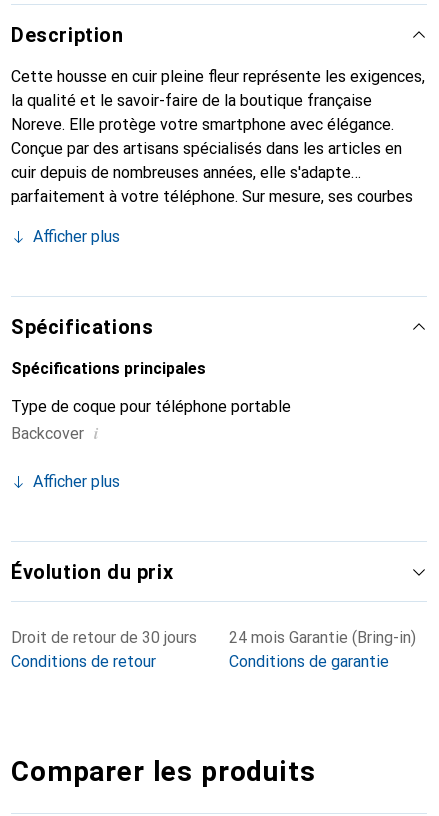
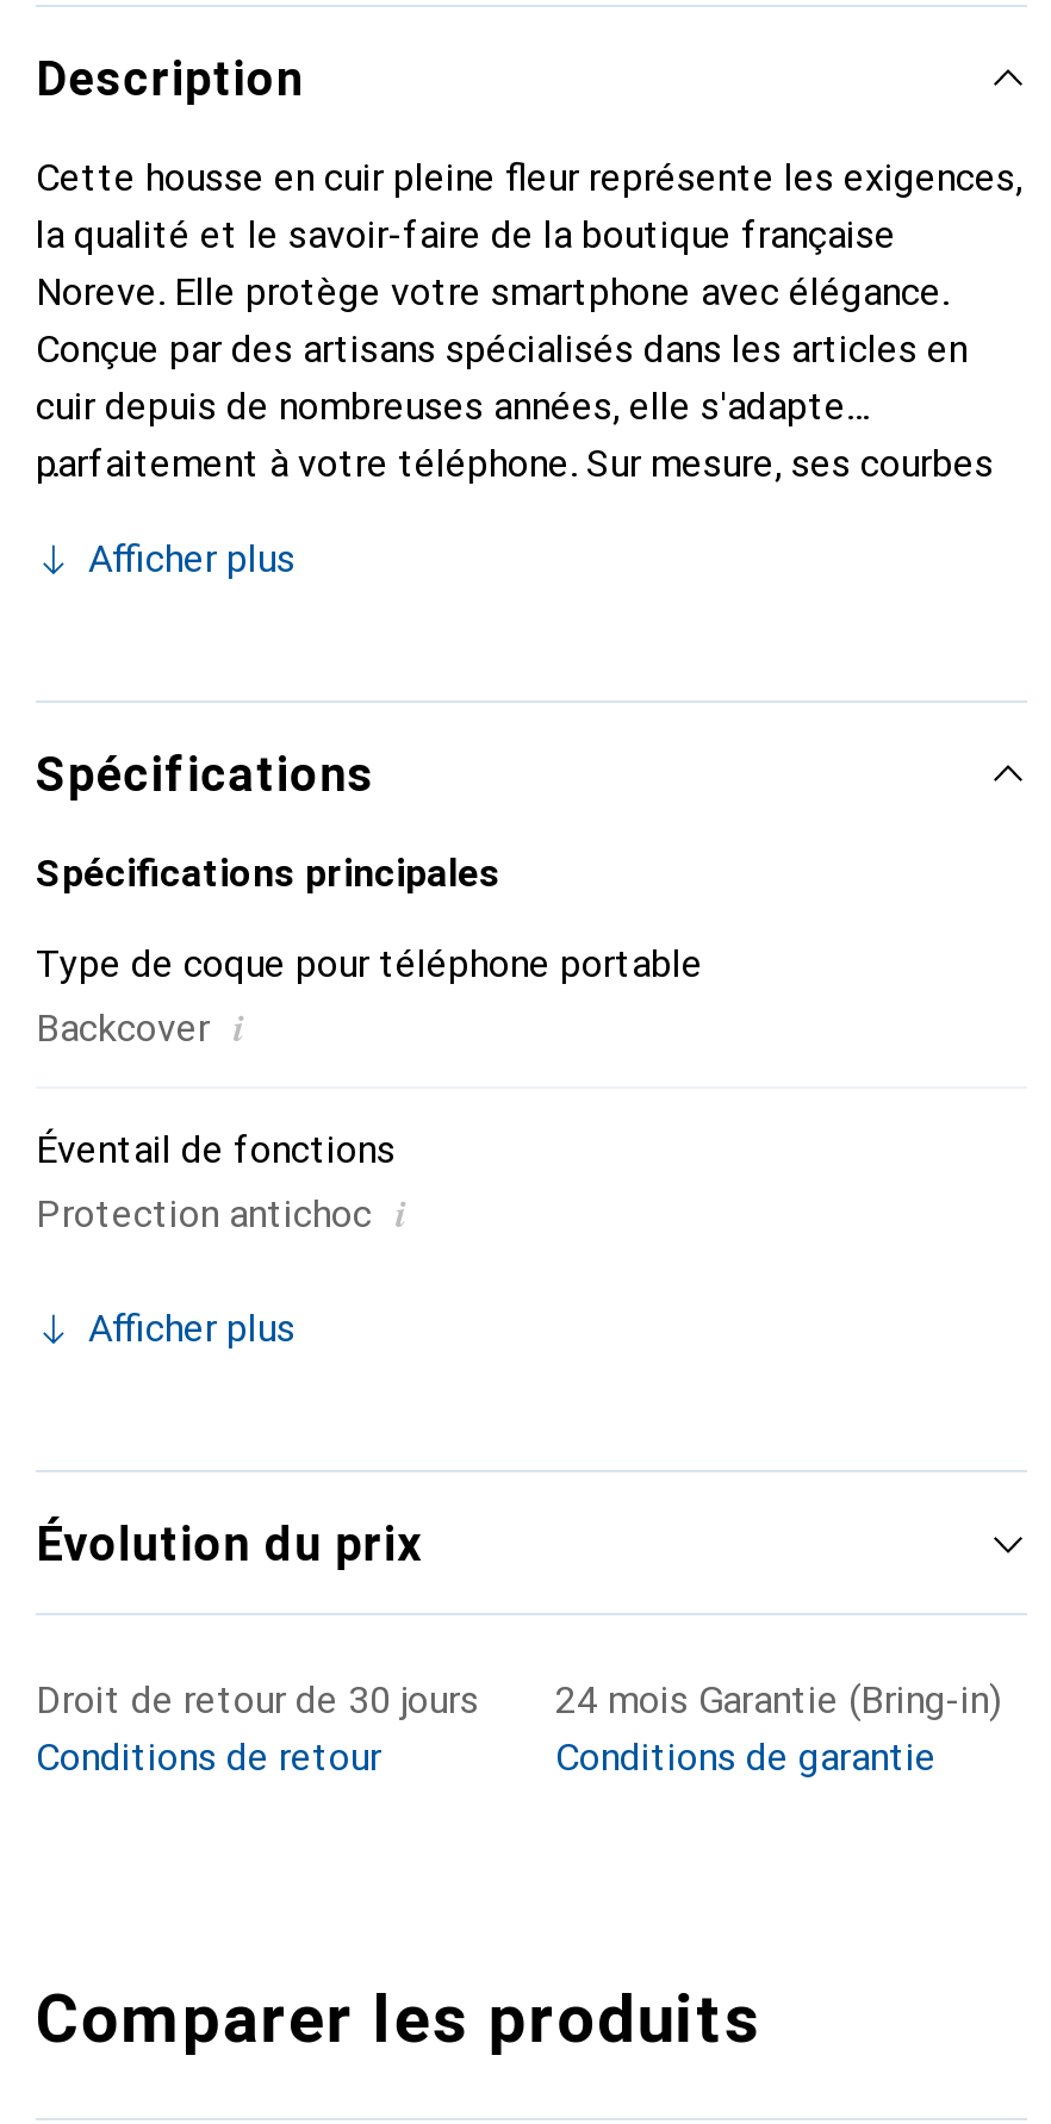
+ Éventail de fonctions
+ Protection antichoc i
